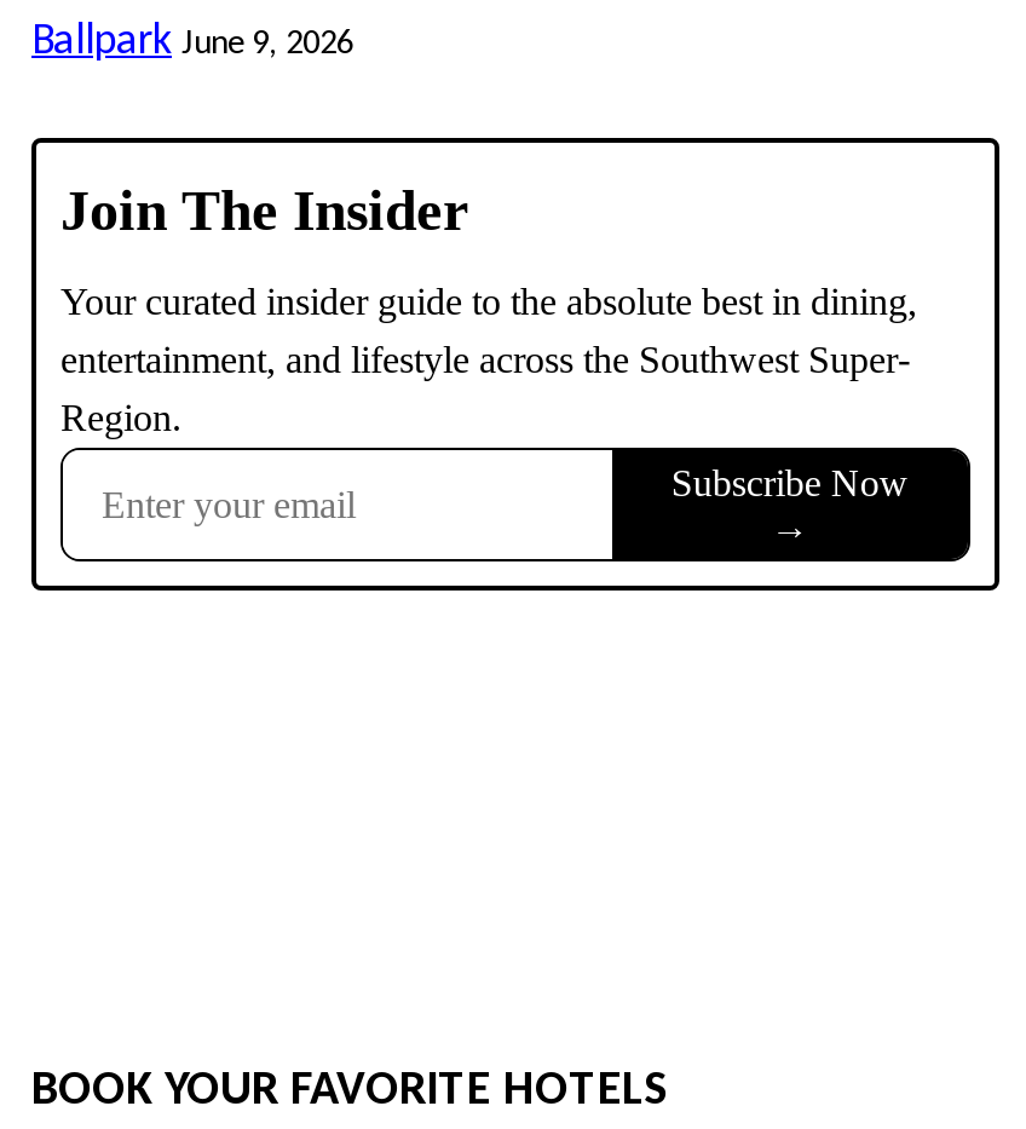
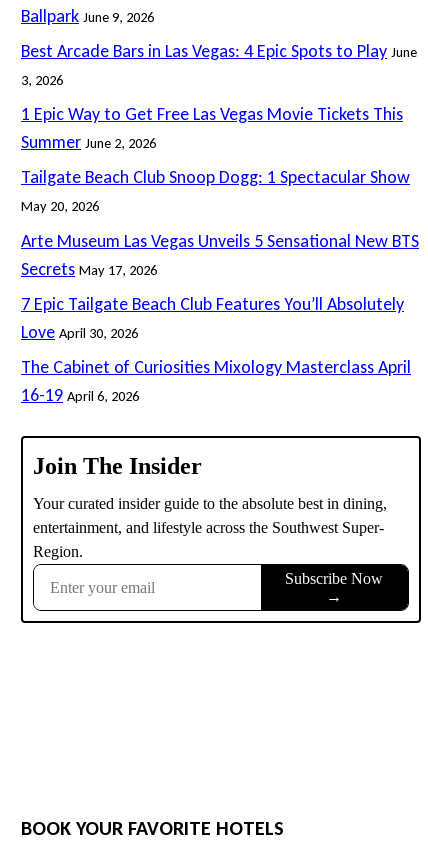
+ Best Arcade Bars in Las Vegas: 4 Epic Spots to Play June
+ 3, 2026
+ 1 Epic Way to Get Free Las Vegas Movie Tickets This
+ Summer June 2, 2026
+ Tailgate Beach Club Snoop Dogg: 1 Spectacular Show
+ May 20, 2026
+ Arte Museum Las Vegas Unveils 5 Sensational New BTS
+ Secrets May 17, 2026
+ 7 Epic Tailgate Beach Club Features You’ll Absolutely
+ Love April 30, 2026
+ The Cabinet of Curiosities Mixology Masterclass April
+ 16-19 April 6, 2026
